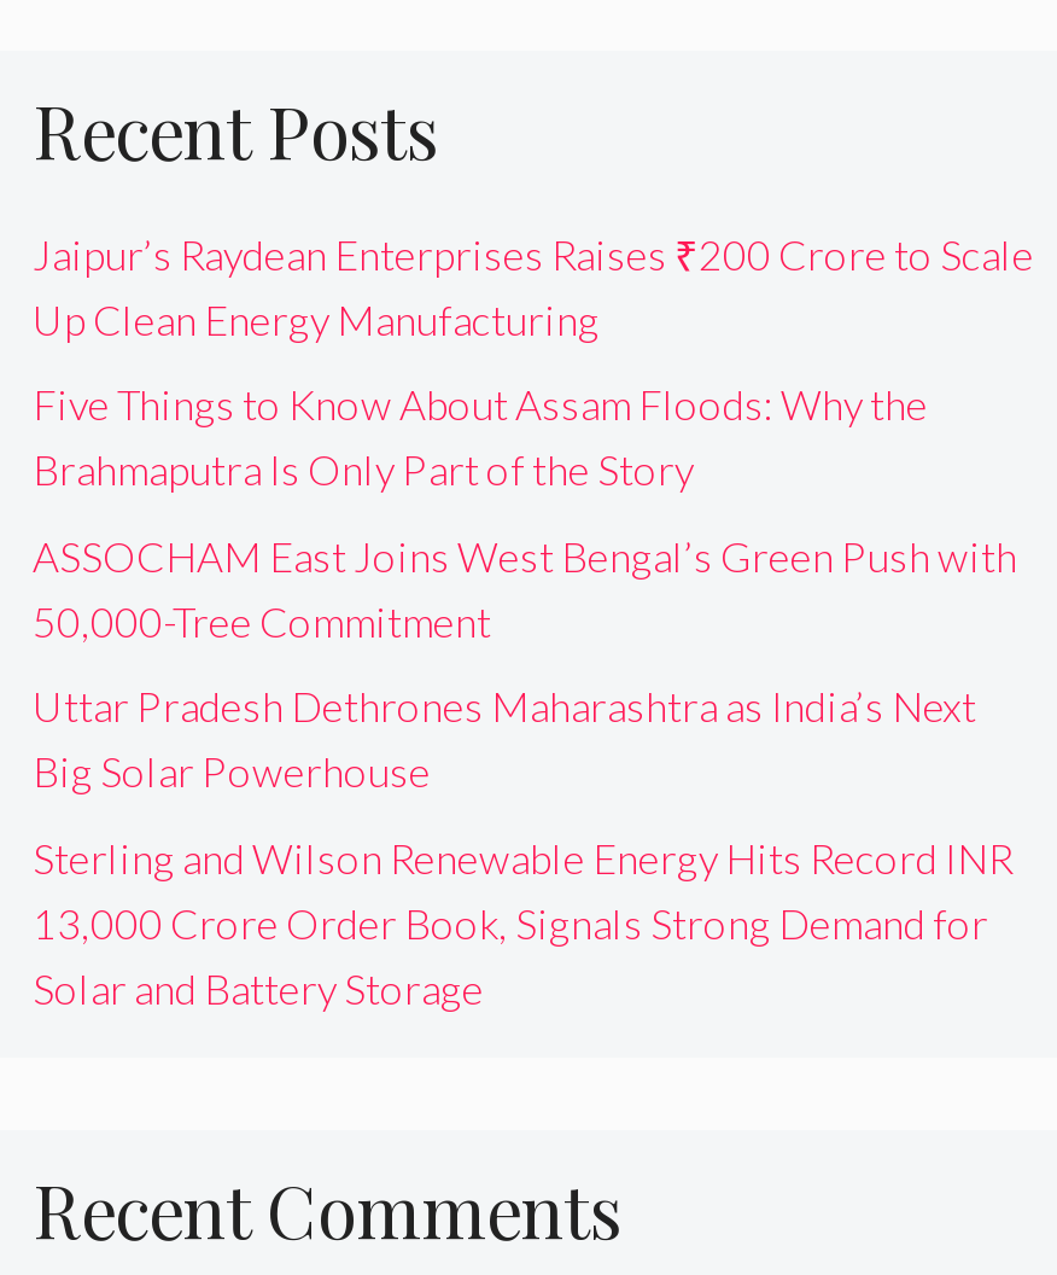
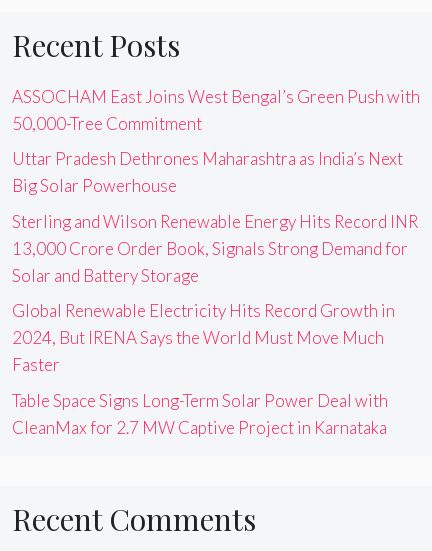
- Jaipur’s Raydean Enterprises Raises ₹200 Crore to Scale
- Up Clean Energy Manufacturing
- Five Things to Know About Assam Floods: Why the
- Brahmaputra Is Only Part of the Story

moved up: ASSOCHAM East Joins West Bengal’s Green Push with | 50,000-Tree Commitment | Uttar Pradesh Dethrones Maharashtra as India’s Next | Big Solar Powerhouse | Sterling and Wilson Renewable Energy Hits Record INR | 13,000 Crore Order Book, Signals Strong Demand for | Solar and Battery Storage

+ Global Renewable Electricity Hits Record Growth in
+ 2024, But IRENA Says the World Must Move Much
+ Faster
+ Table Space Signs Long-Term Solar Power Deal with
+ CleanMax for 2.7 MW Captive Project in Karnataka
